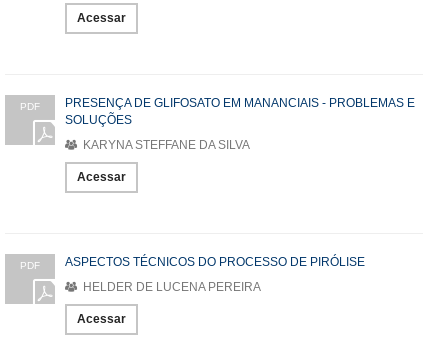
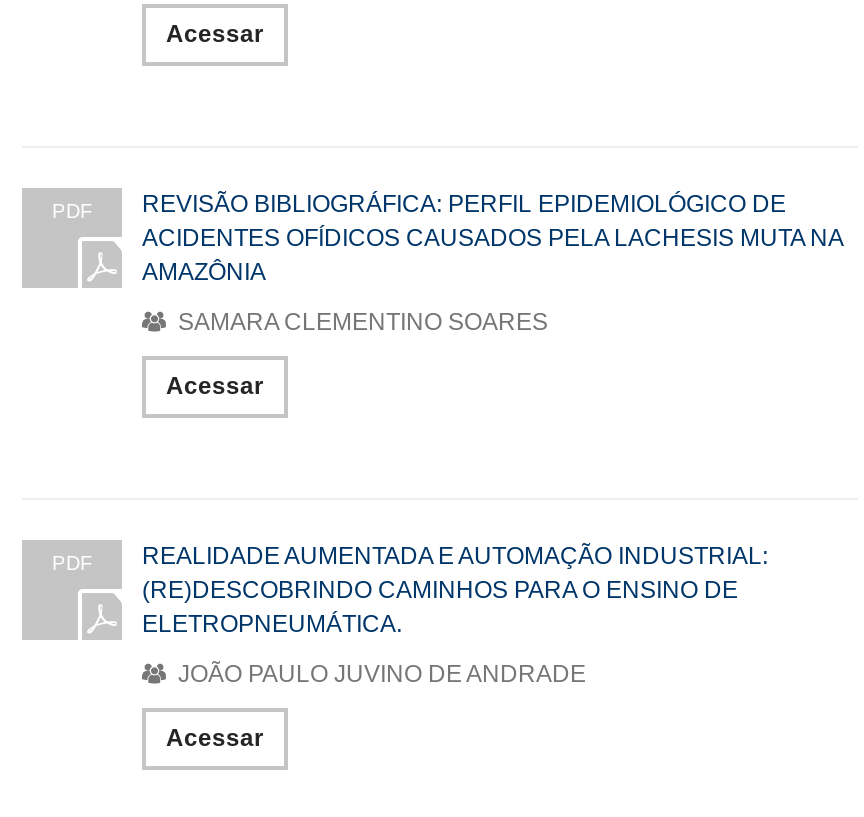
- PRESENÇA DE GLIFOSATO EM MANANCIAIS - PROBLEMAS E
- SOLUÇÕES
+ REVISÃO BIBLIOGRÁFICA: PERFIL EPIDEMIOLÓGICO DE
+ ACIDENTES OFÍDICOS CAUSADOS PELA LACHESIS MUTA NA
+ AMAZÔNIA

- KARYNA STEFFANE DA SILVA
+ SAMARA CLEMENTINO SOARES

- ASPECTOS TÉCNICOS DO PROCESSO DE PIRÓLISE
+ REALIDADE AUMENTADA E AUTOMAÇÃO INDUSTRIAL:
+ (RE)DESCOBRINDO CAMINHOS PARA O ENSINO DE
+ ELETROPNEUMÁTICA.

- HELDER DE LUCENA PEREIRA
+ JOÃO PAULO JUVINO DE ANDRADE
